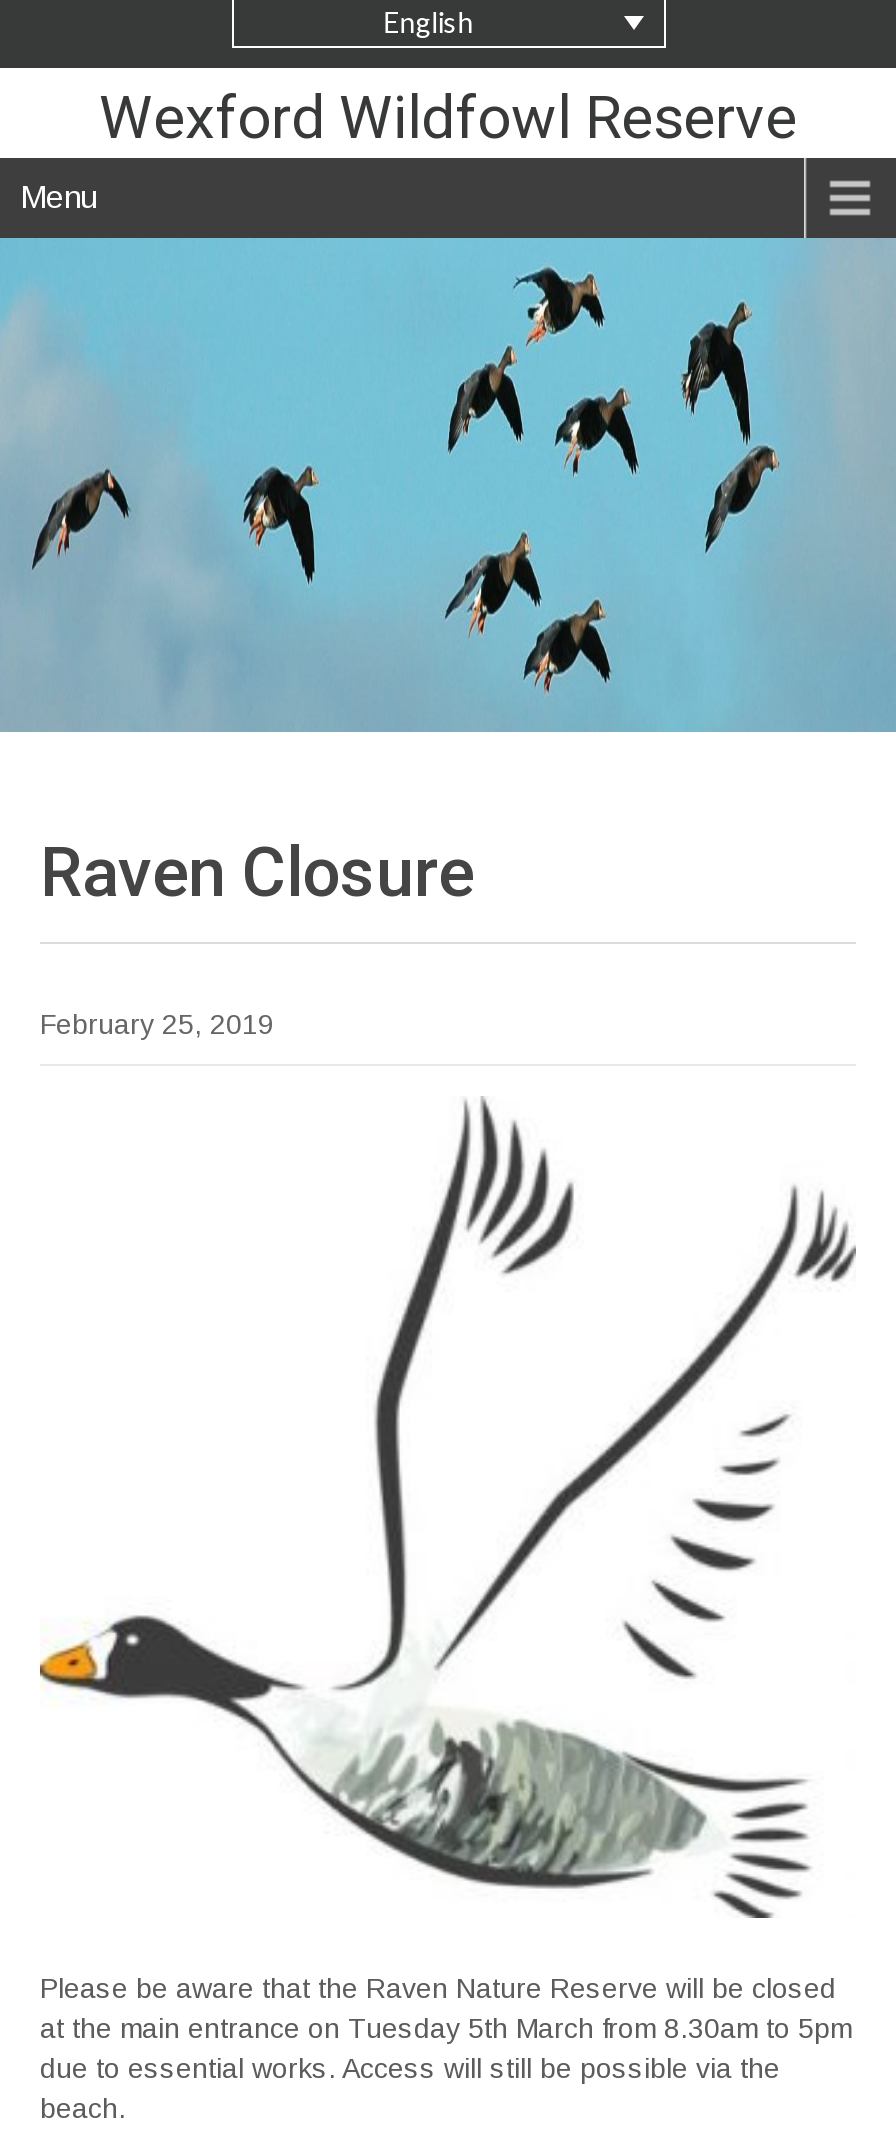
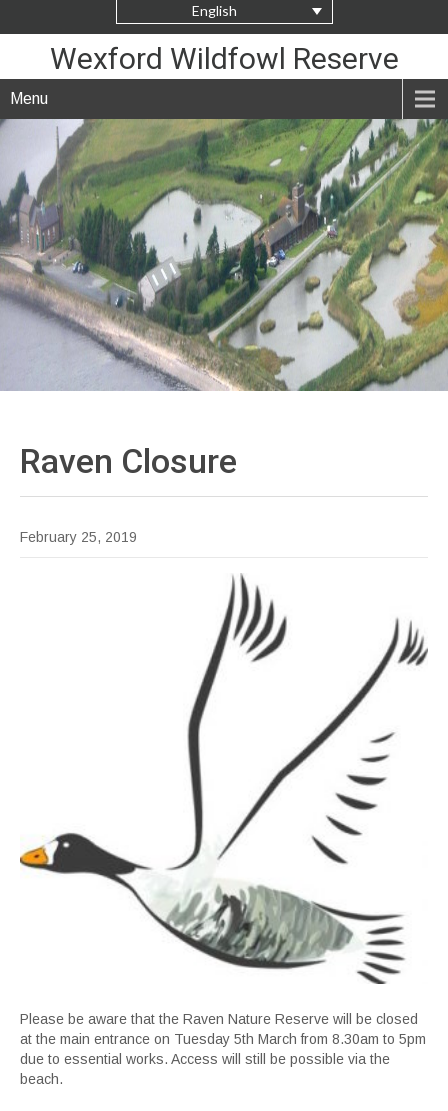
- [image]
+ [image]
